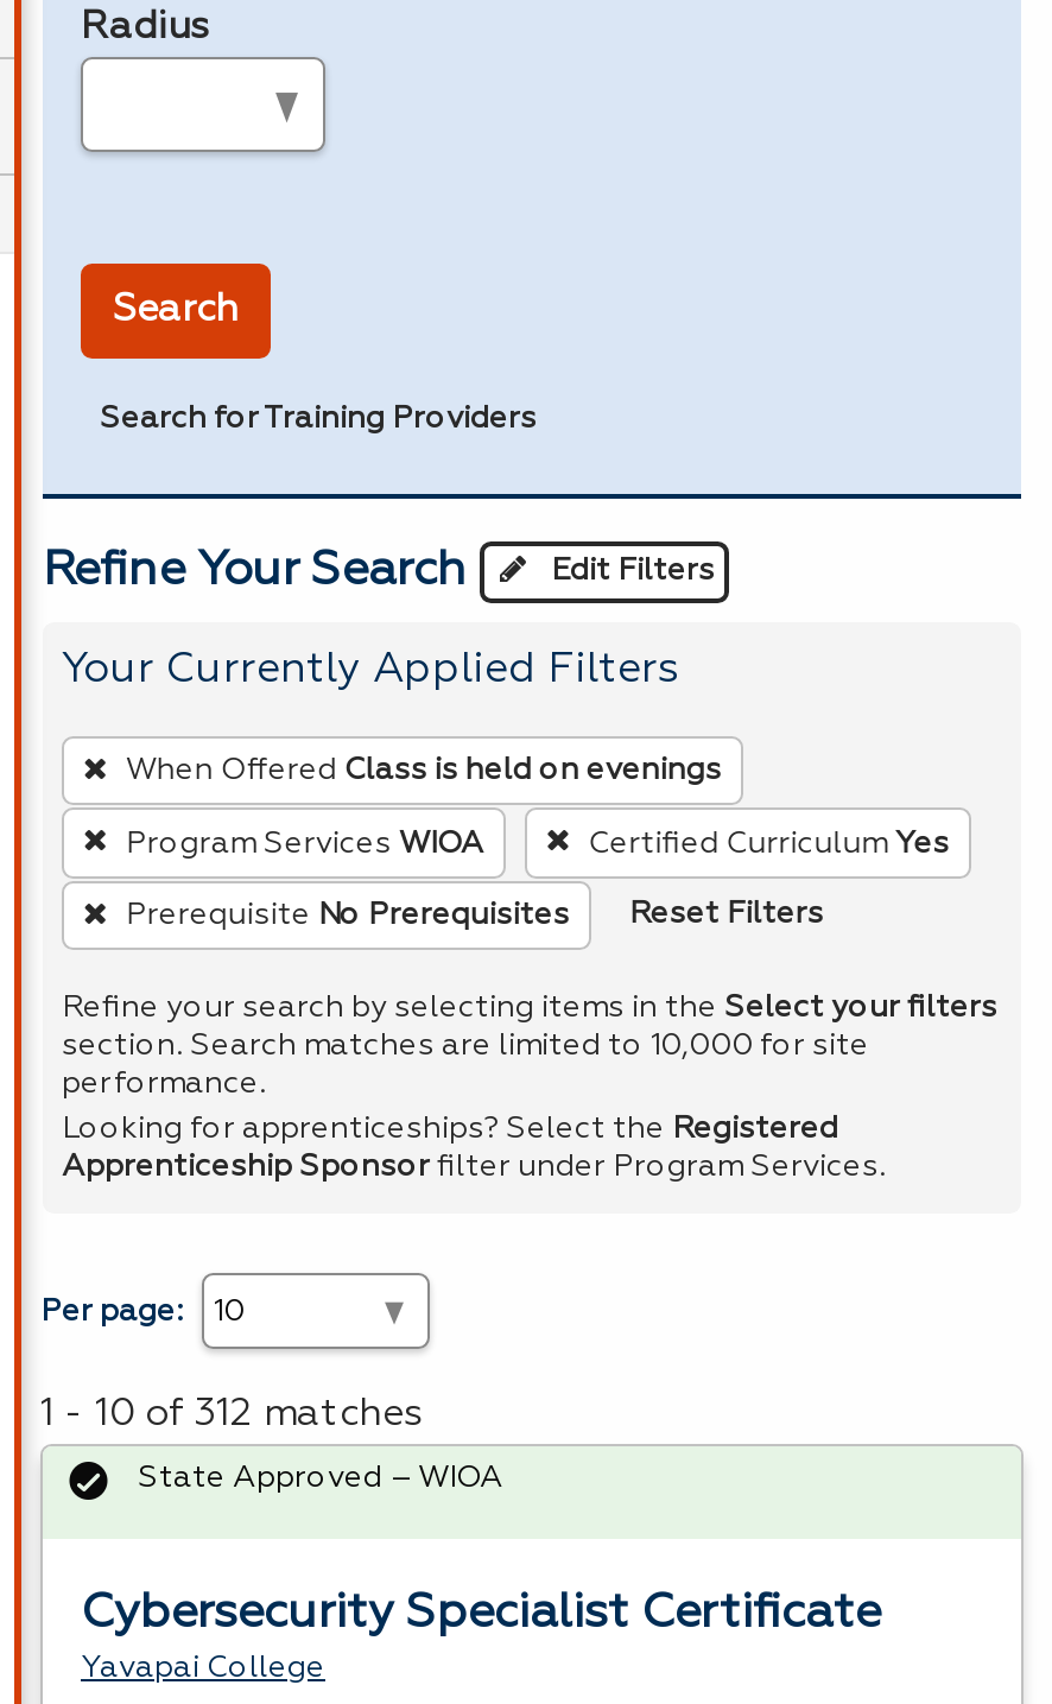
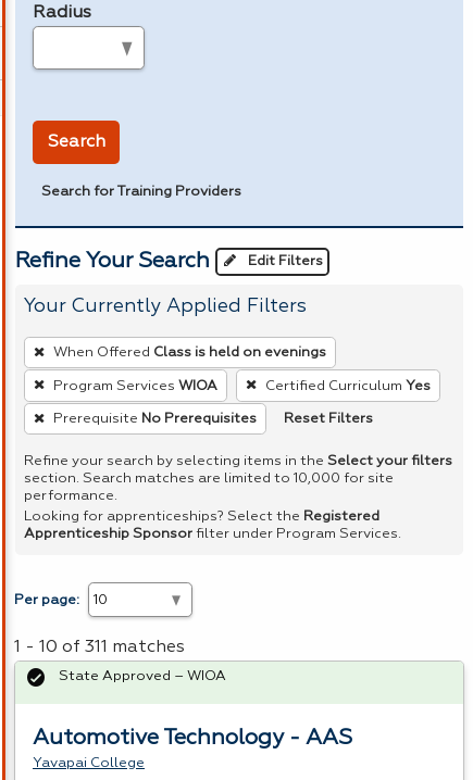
- 1 - 10 of 312 matches
+ 1 - 10 of 311 matches

- Cybersecurity Specialist Certificate
+ Automotive Technology - AAS
